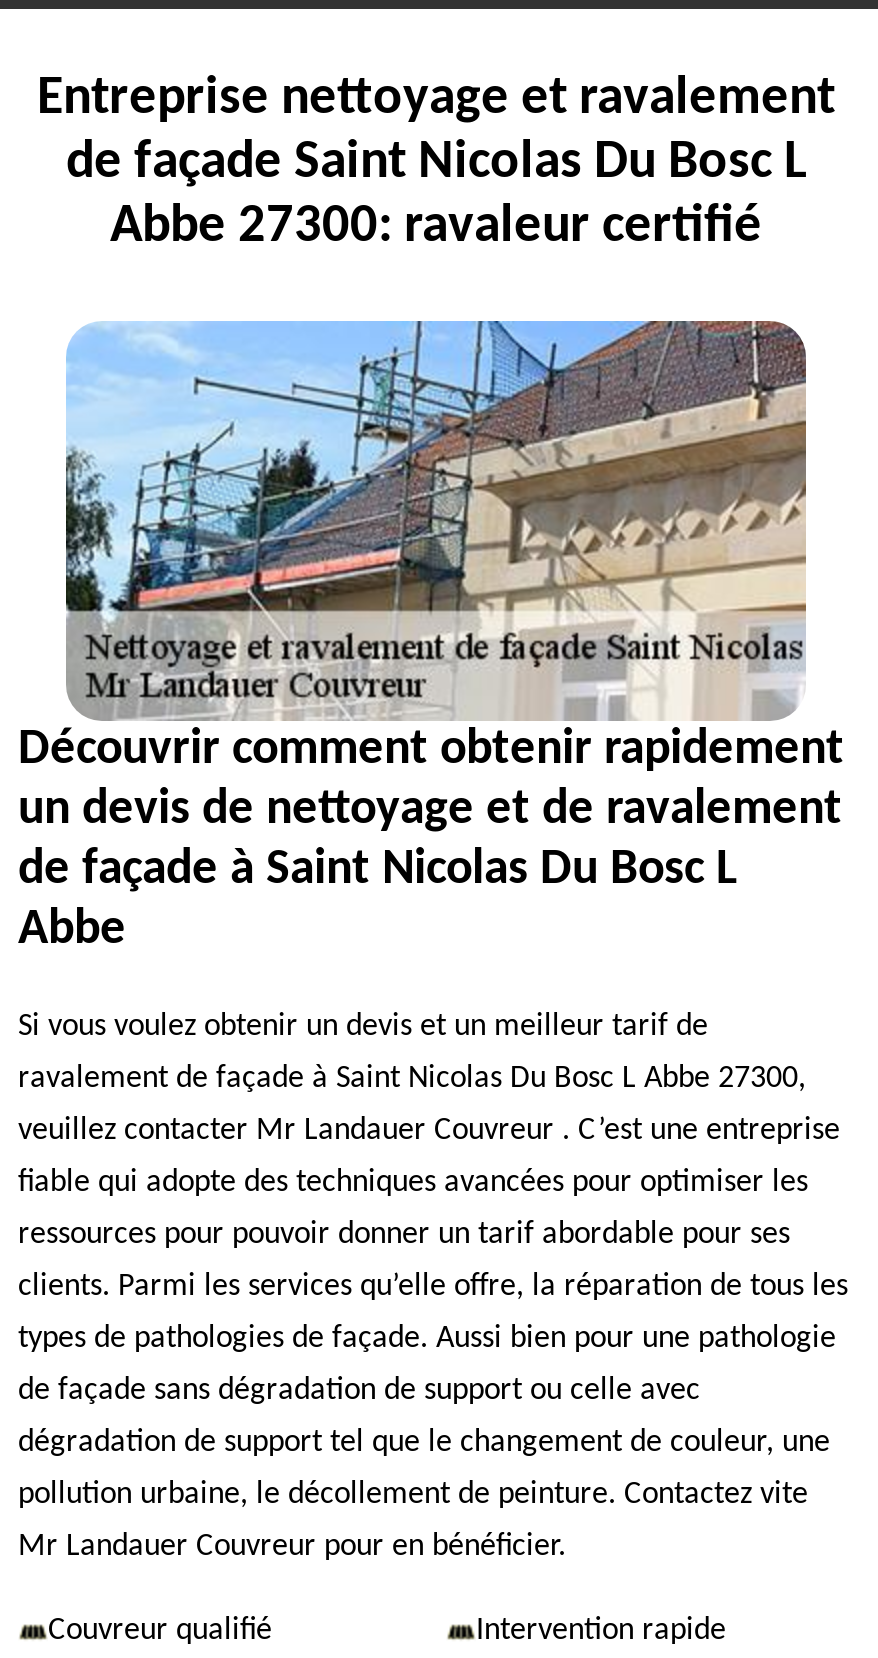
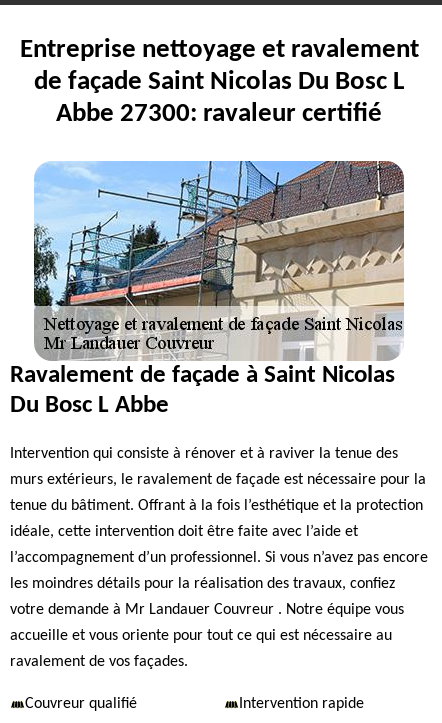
- Découvrir comment obtenir rapidement
- un devis de nettoyage et de ravalement
- de façade à Saint Nicolas Du Bosc L
- Abbe
- Si vous voulez obtenir un devis et un meilleur tarif de
- ravalement de façade à Saint Nicolas Du Bosc L Abbe 27300,
- veuillez contacter Mr Landauer Couvreur . C’est une entreprise
- fiable qui adopte des techniques avancées pour optimiser les
- ressources pour pouvoir donner un tarif abordable pour ses
- clients. Parmi les services qu’elle offre, la réparation de tous les
- types de pathologies de façade. Aussi bien pour une pathologie
- de façade sans dégradation de support ou celle avec
- dégradation de support tel que le changement de couleur, une
- pollution urbaine, le décollement de peinture. Contactez vite
- Mr Landauer Couvreur pour en bénéficier.
+ Ravalement de façade à Saint Nicolas
+ Du Bosc L Abbe
+ Intervention qui consiste à rénover et à raviver la tenue des
+ murs extérieurs, le ravalement de façade est nécessaire pour la
+ tenue du bâtiment. Offrant à la fois l’esthétique et la protection
+ idéale, cette intervention doit être faite avec l’aide et
+ l’accompagnement d’un professionnel. Si vous n’avez pas encore
+ les moindres détails pour la réalisation des travaux, confiez
+ votre demande à Mr Landauer Couvreur . Notre équipe vous
+ accueille et vous oriente pour tout ce qui est nécessaire au
+ ravalement de vos façades.
